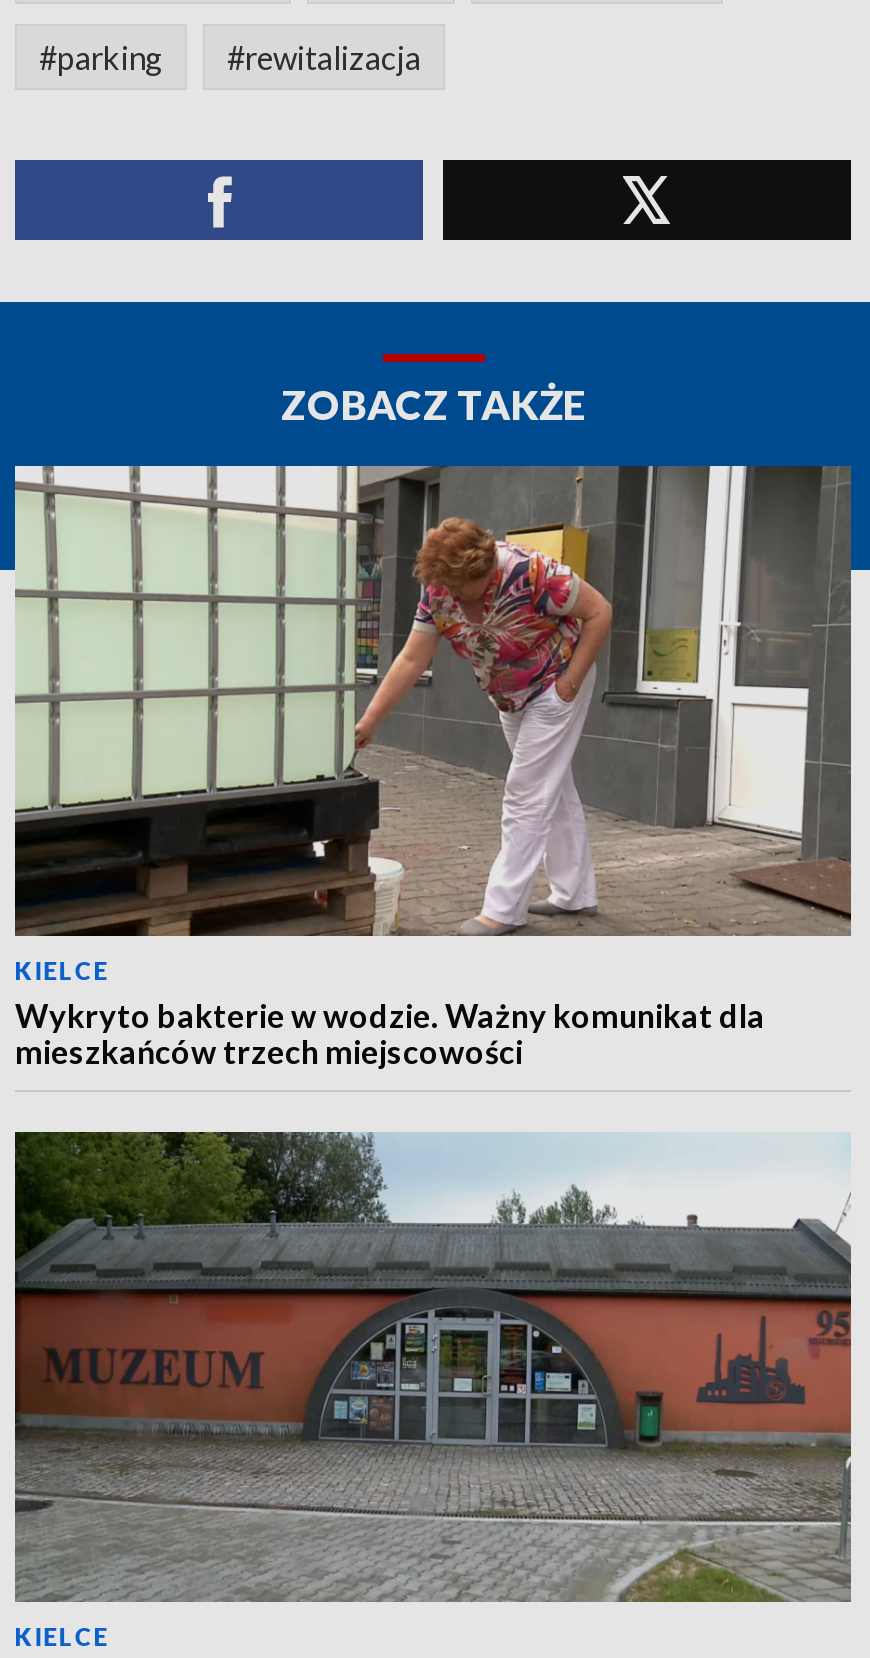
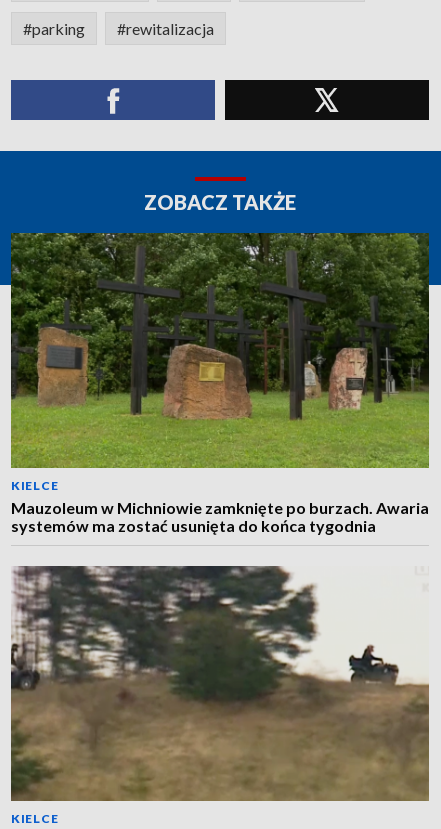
- [image]
- Wykryto bakterie w wodzie. Ważny komunikat dla
- mieszkańców trzech miejscowości
+ [image]
+ Mauzoleum w Michniowie zamknięte po burzach. Awaria
+ systemów ma zostać usunięta do końca tygodnia

- [image]
+ [image]
